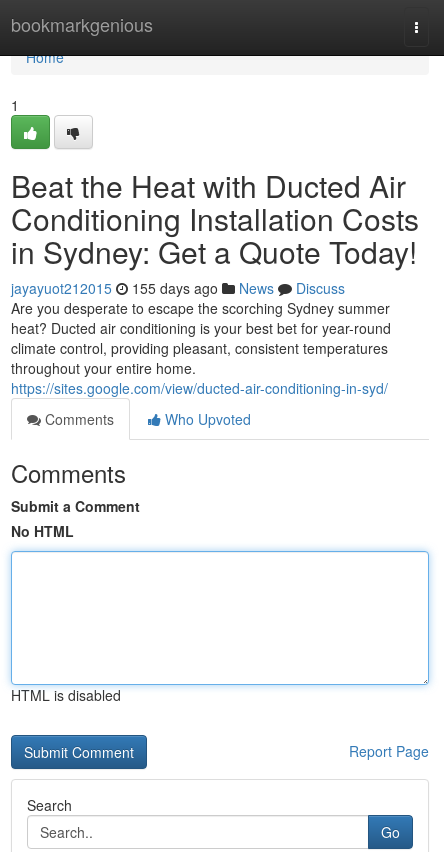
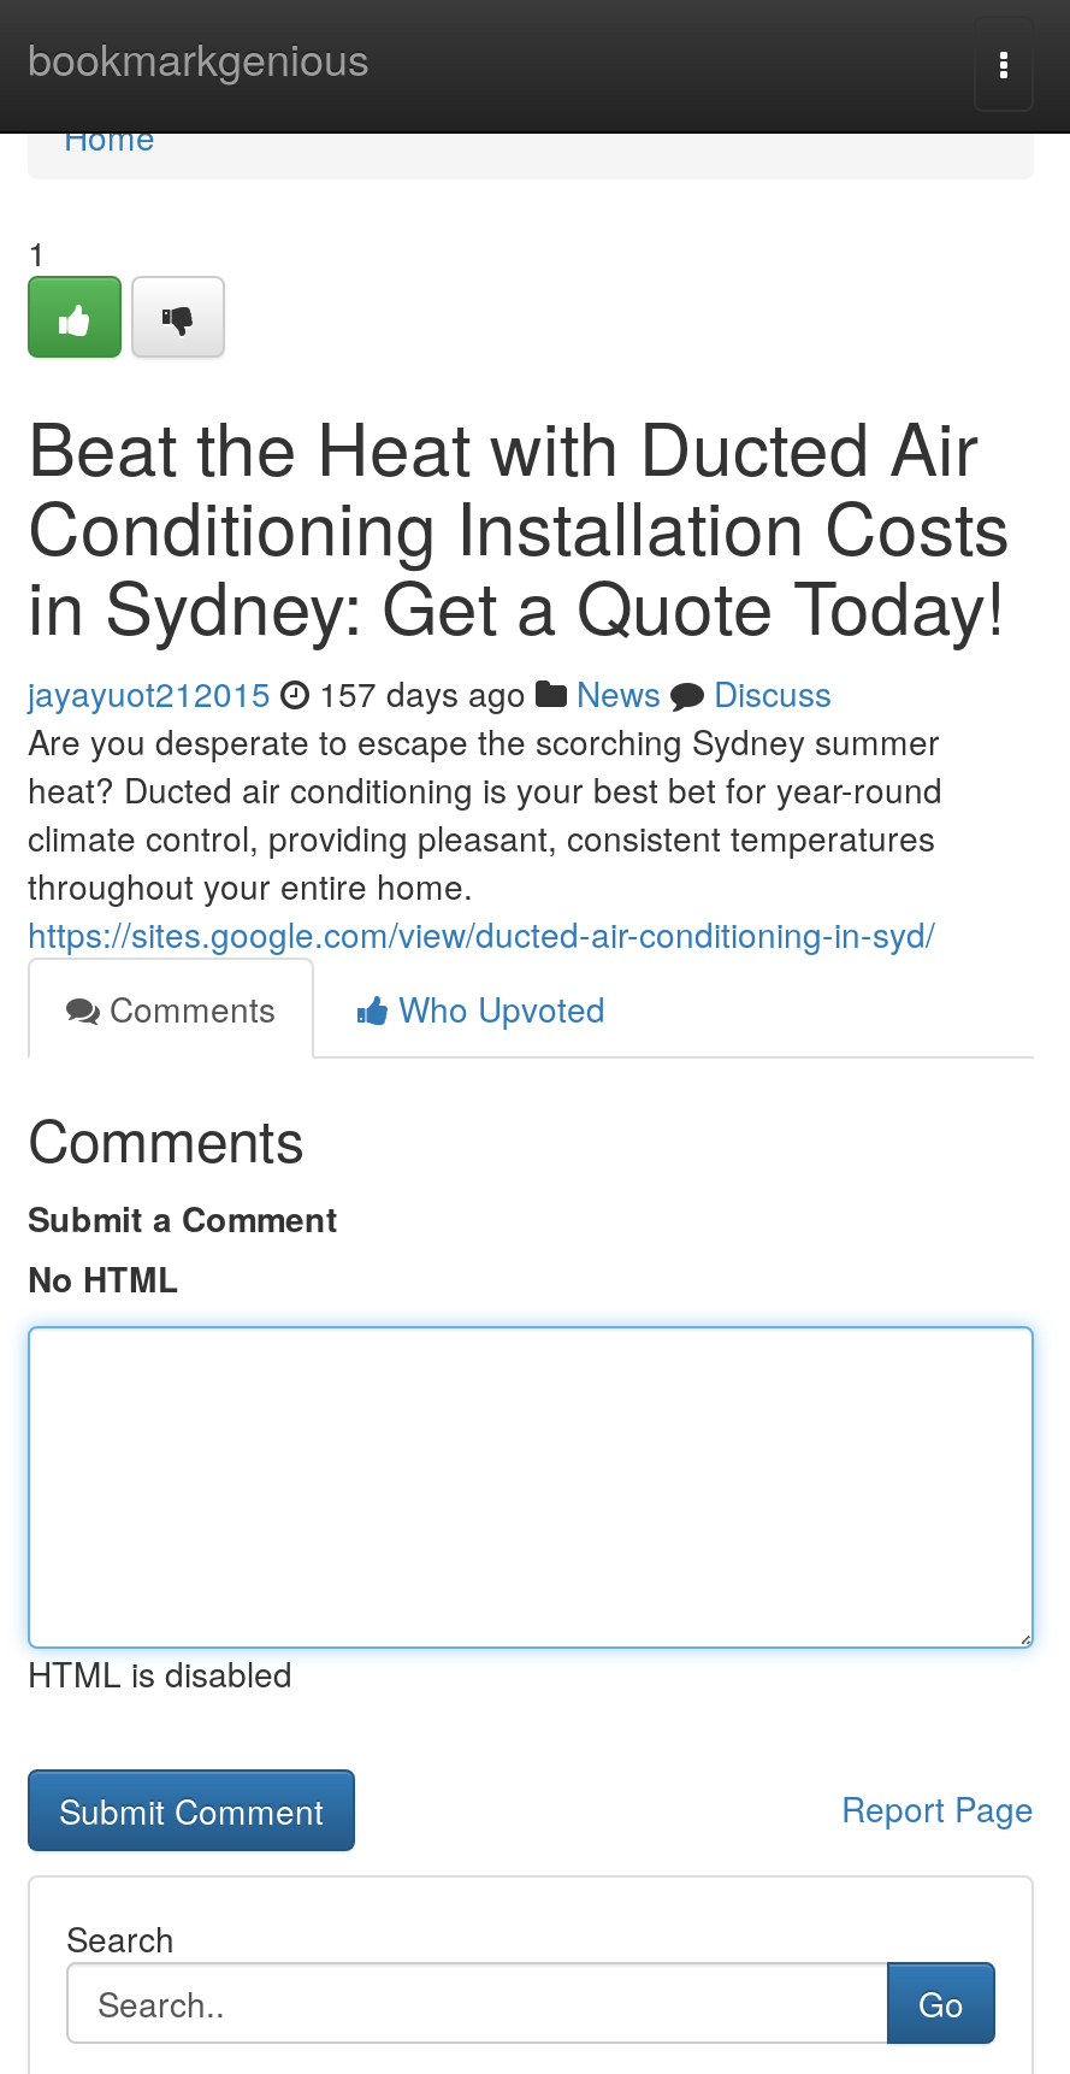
- jayayuot212015 155 days ago News Discuss
+ jayayuot212015 157 days ago News Discuss
